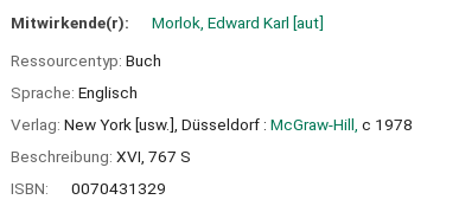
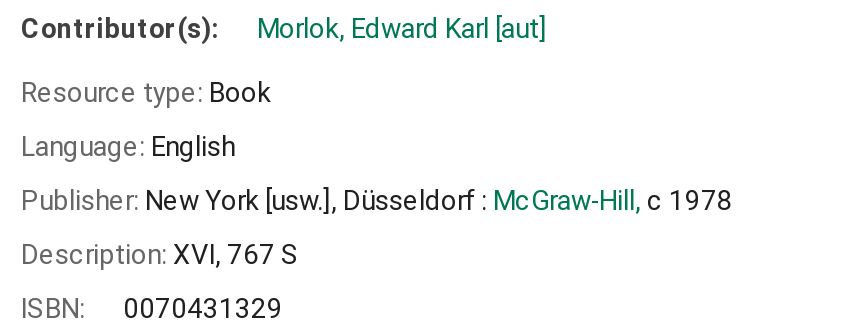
- Mitwirkende(r):
+ Contributor(s):

- Ressourcentyp: Buch
+ Resource type: Book

- Sprache: Englisch
+ Language: English

- Verlag: New York [usw.], Düsseldorf : McGraw-Hill, c 1978
+ Publisher: New York [usw.], Düsseldorf : McGraw-Hill, c 1978

- Beschreibung: XVI, 767 S
+ Description: XVI, 767 S
